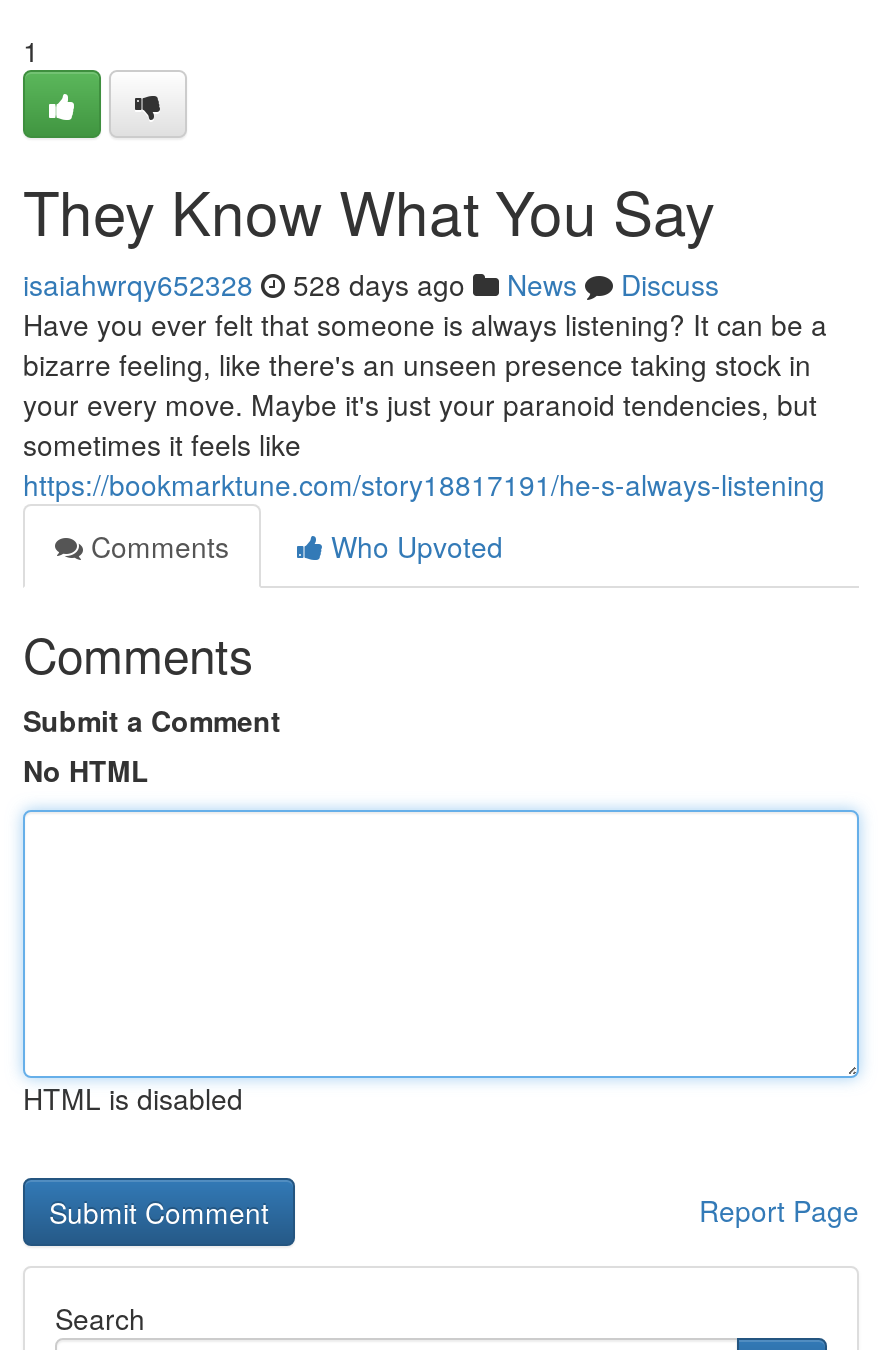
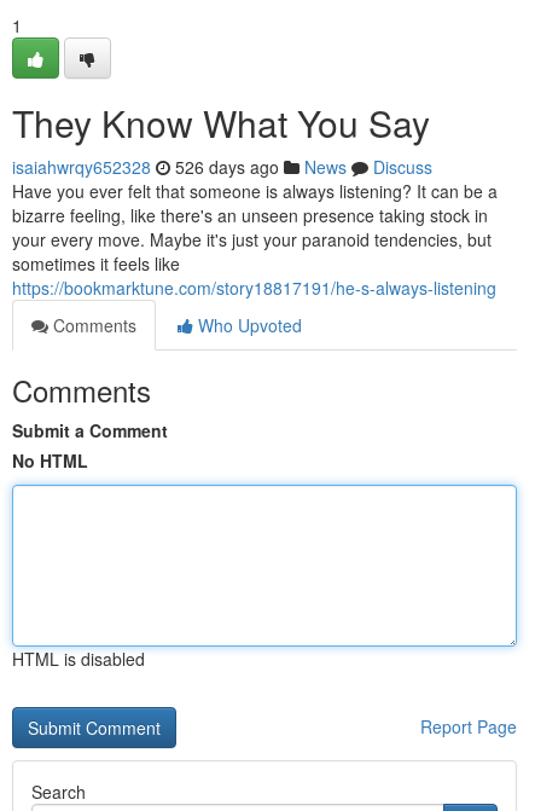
- isaiahwrqy652328 528 days ago News Discuss
+ isaiahwrqy652328 526 days ago News Discuss
